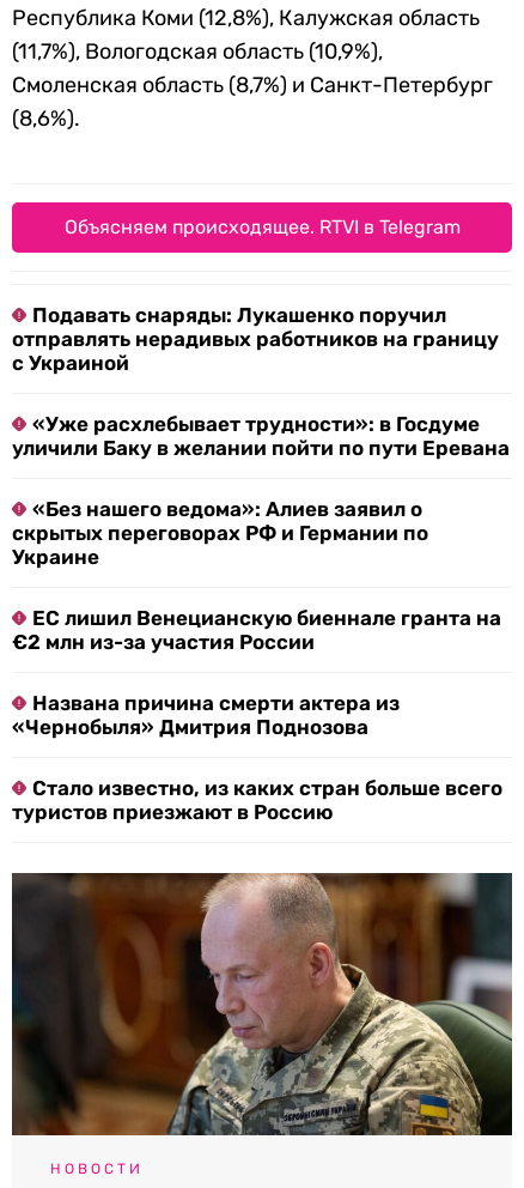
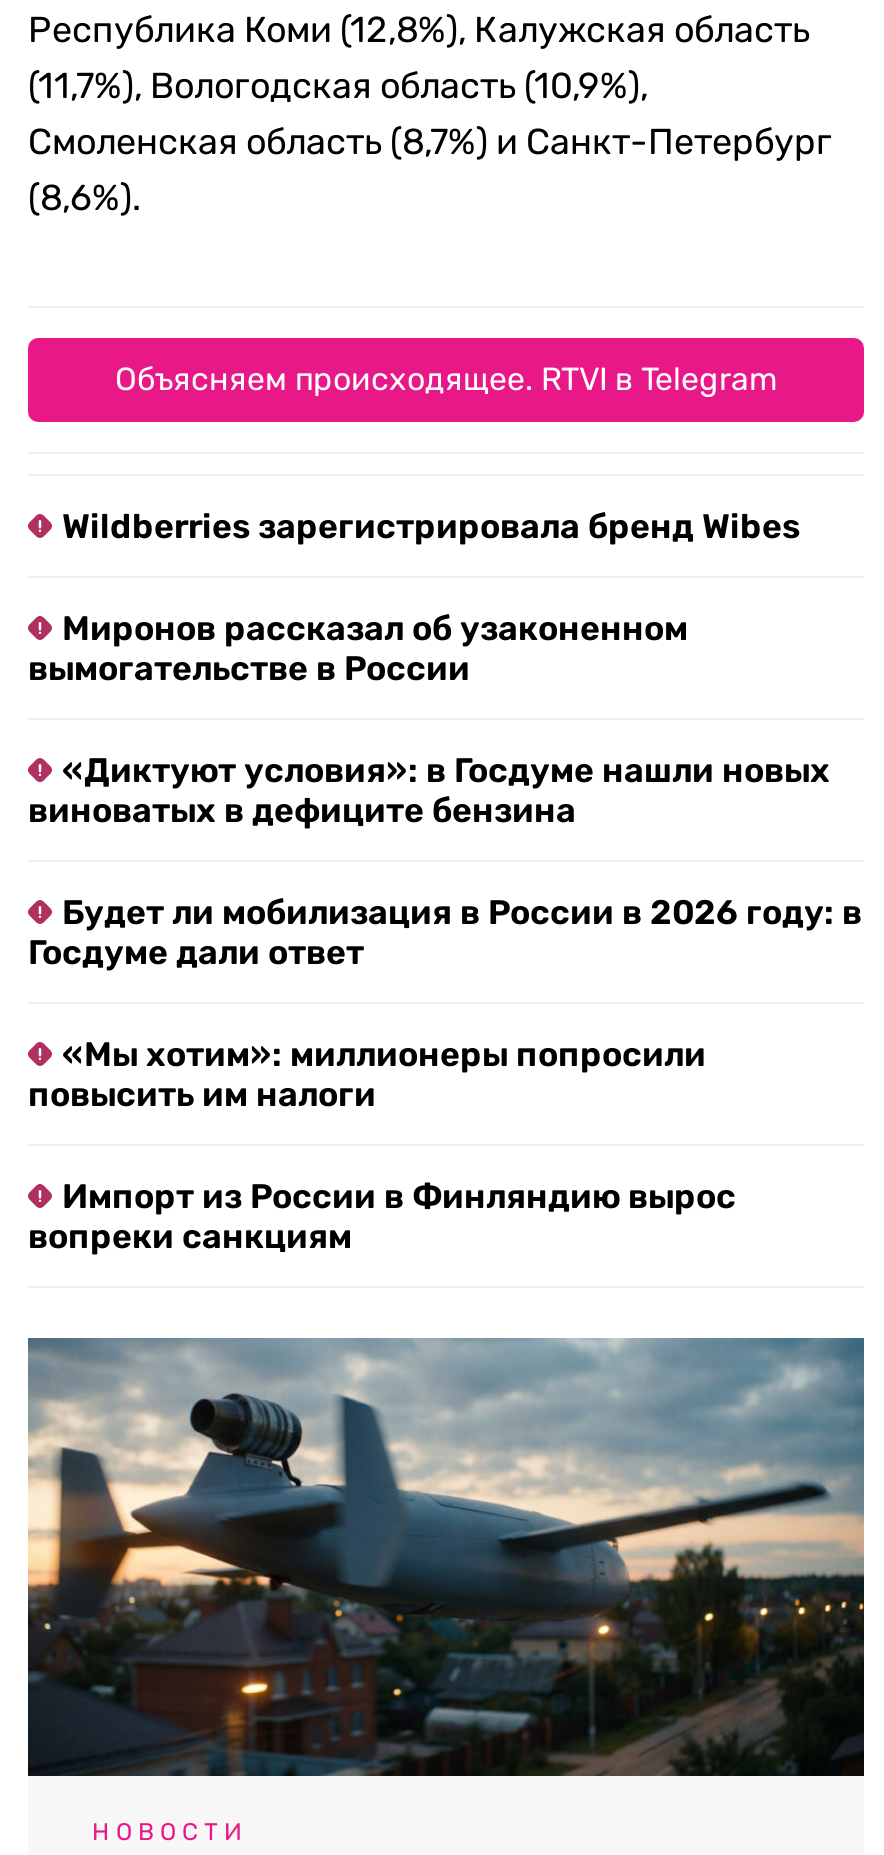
- Подавать снаряды: Лукашенко поручил
- отправлять нерадивых работников на границу
- с Украиной
+ Wildberries зарегистрировала бренд Wibes

- «Уже расхлебывает трудности»: в Госдуме
- уличили Баку в желании пойти по пути Еревана
+ Миронов рассказал об узаконенном
+ вымогательстве в России

- «Без нашего ведома»: Алиев заявил о
- скрытых переговорах РФ и Германии по
- Украине
+ «Диктуют условия»: в Госдуме нашли новых
+ виноватых в дефиците бензина

- ЕС лишил Венецианскую биеннале гранта на
- €2 млн из-за участия России
+ Будет ли мобилизация в России в 2026 году: в
+ Госдуме дали ответ

- Названа причина смерти актера из
- «Чернобыля» Дмитрия Поднозова
+ «Мы хотим»: миллионеры попросили
+ повысить им налоги

- Стало известно, из каких стран больше всего
- туристов приезжают в Россию
+ Импорт из России в Финляндию вырос
+ вопреки санкциям

- [image]
+ [image]
